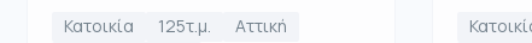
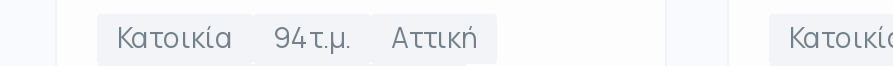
- Κατοικία 125τ.μ. Αττική
+ Κατοικία 94τ.μ. Αττική
